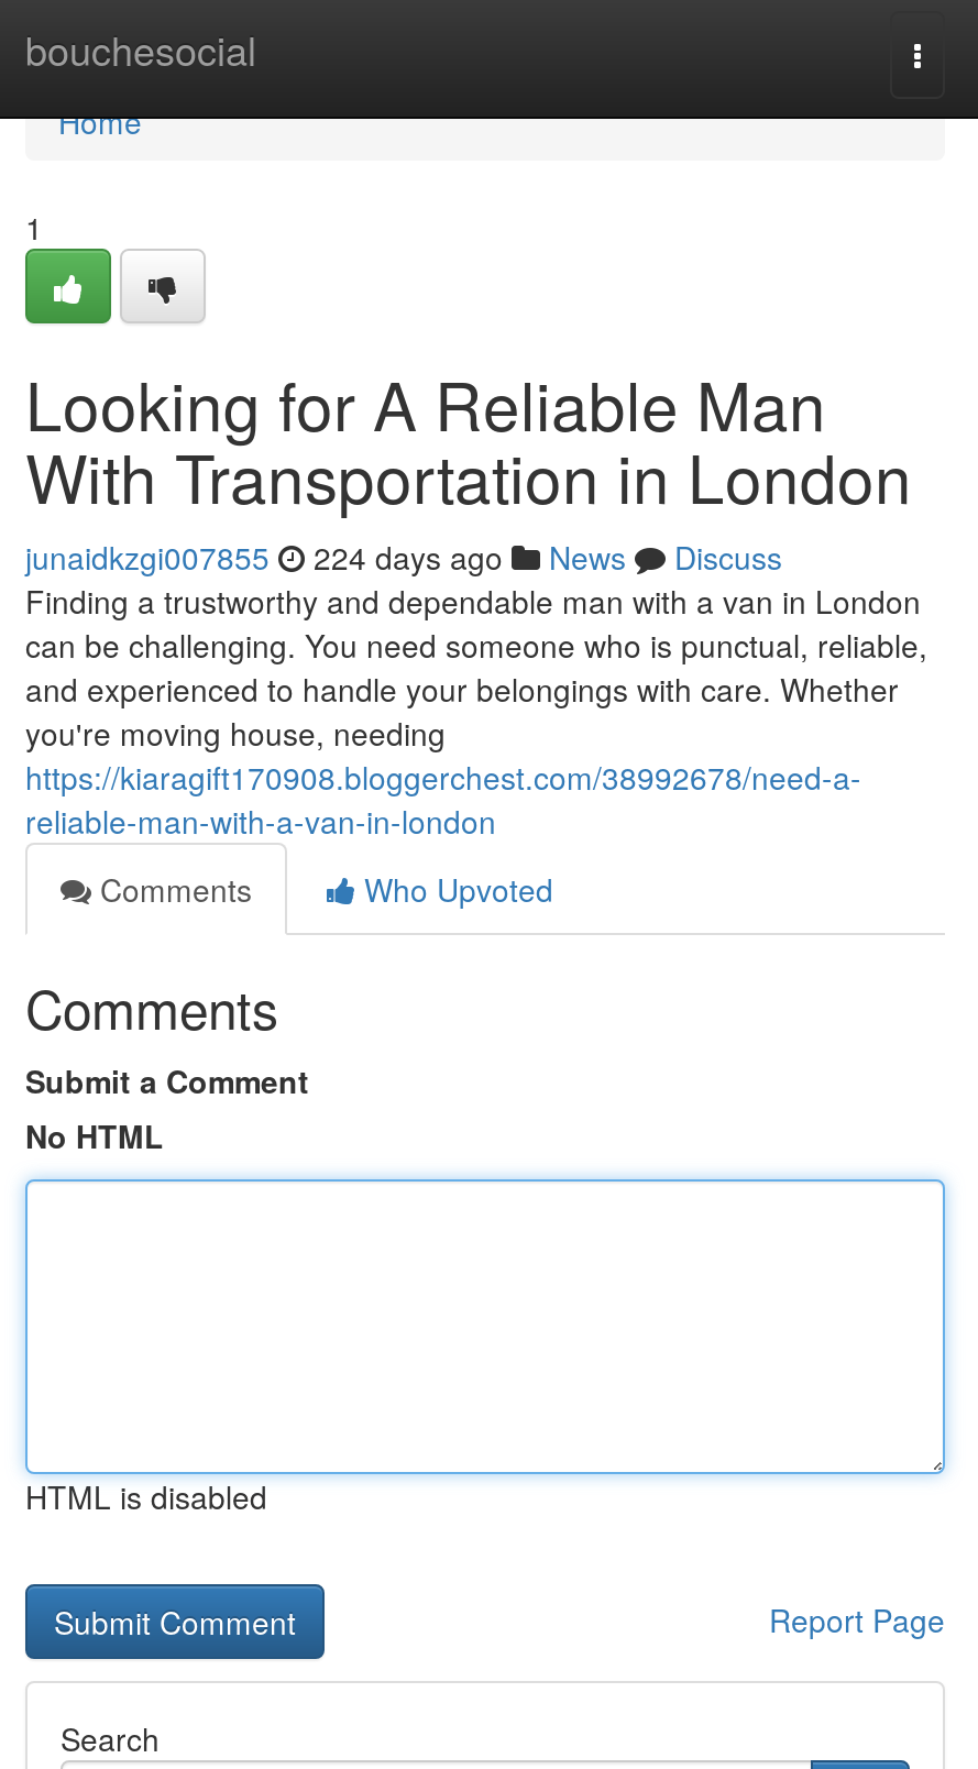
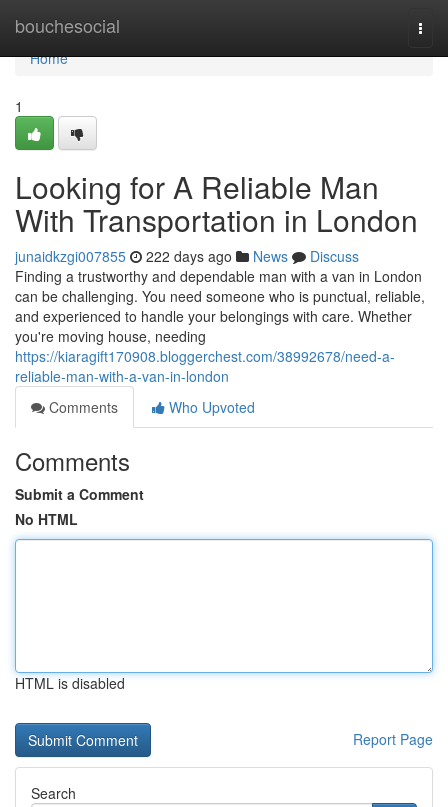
- junaidkzgi007855 224 days ago News Discuss
+ junaidkzgi007855 222 days ago News Discuss
